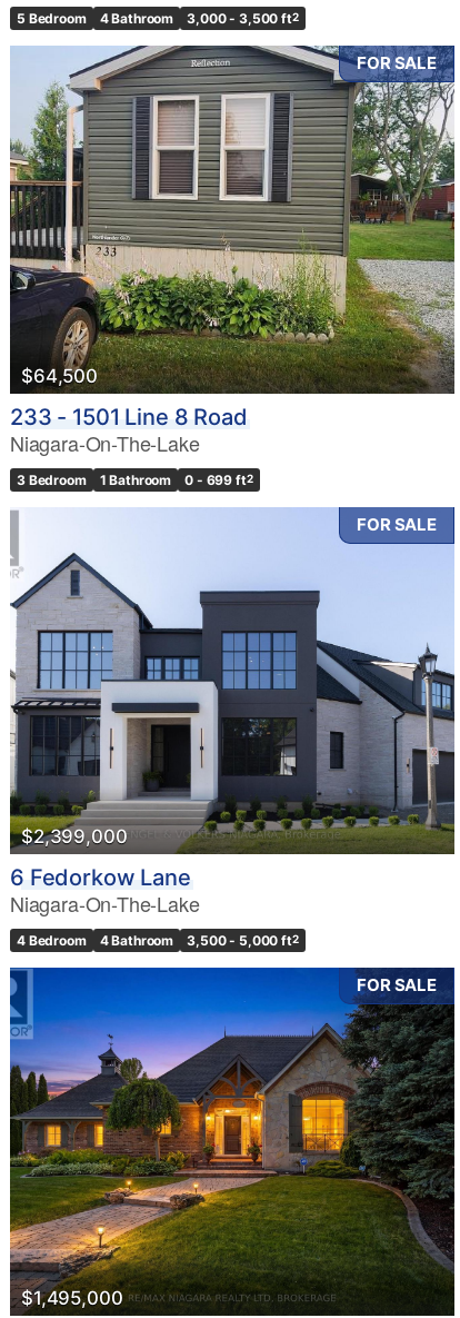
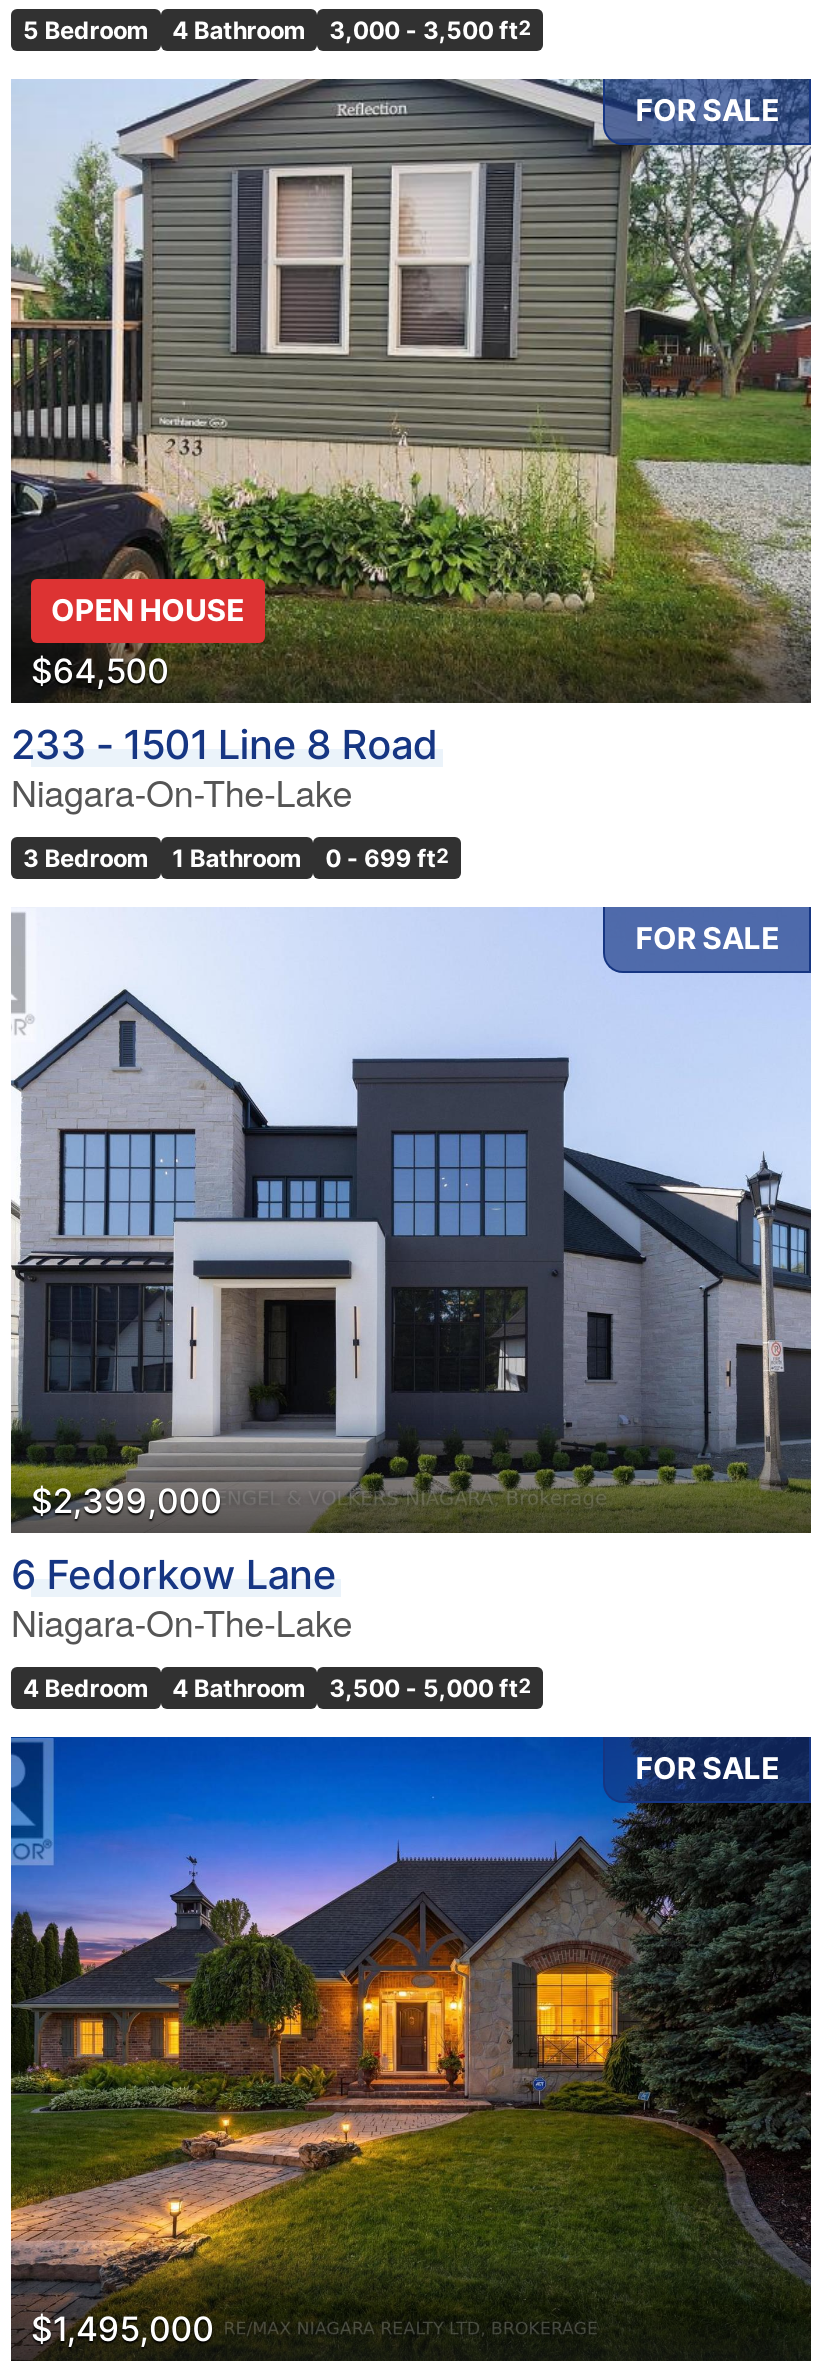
+ OPEN HOUSE
